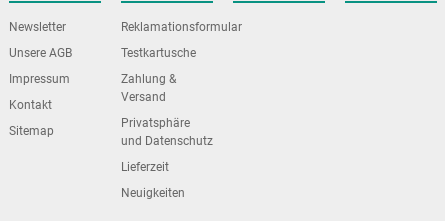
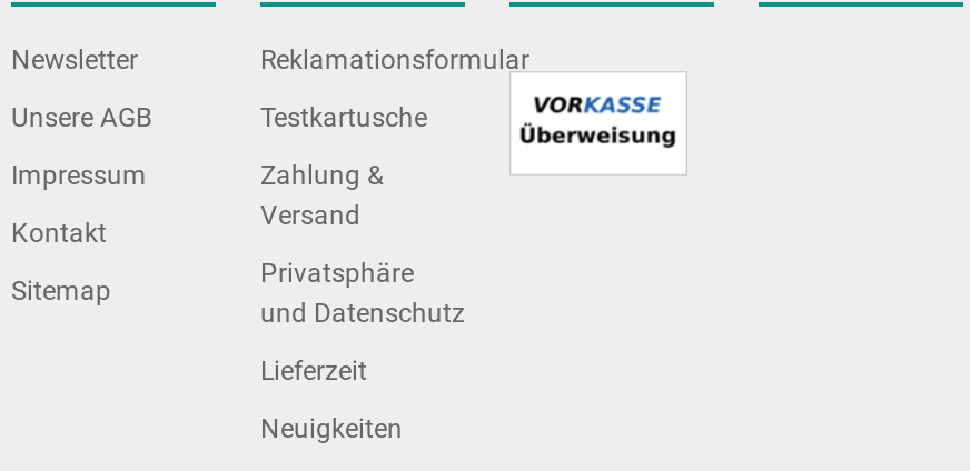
+ [image]
